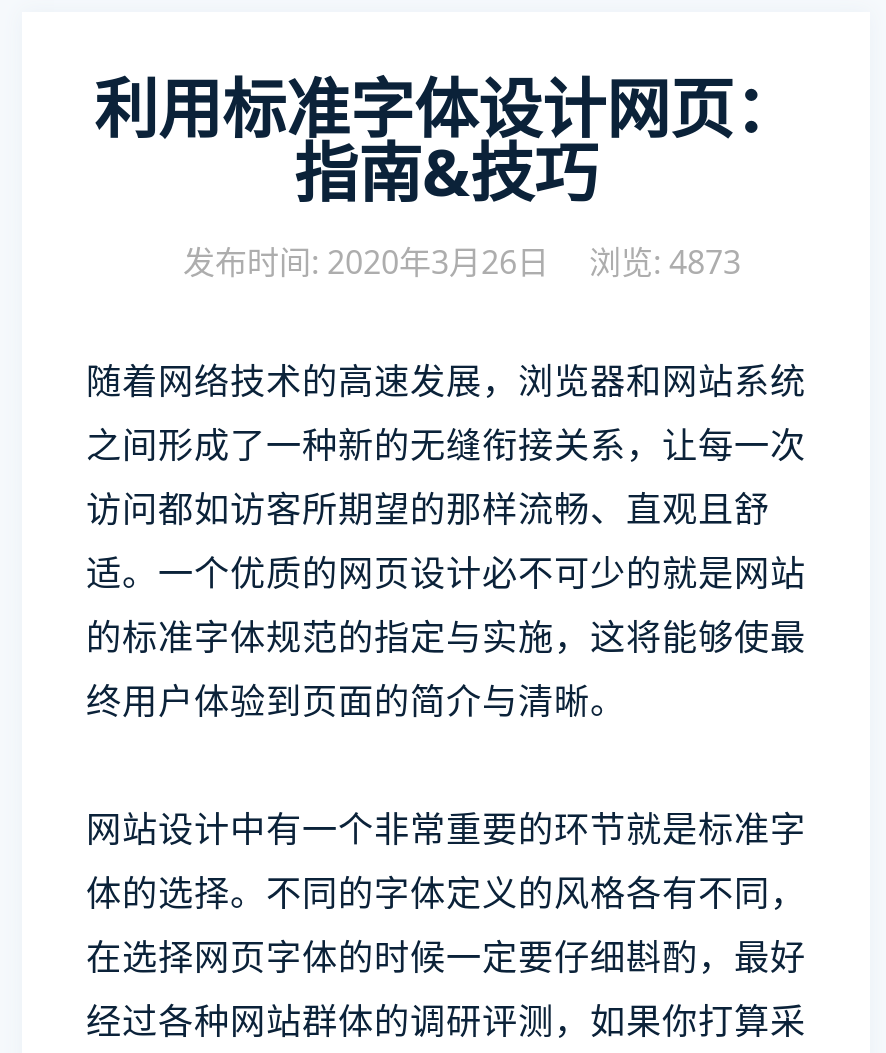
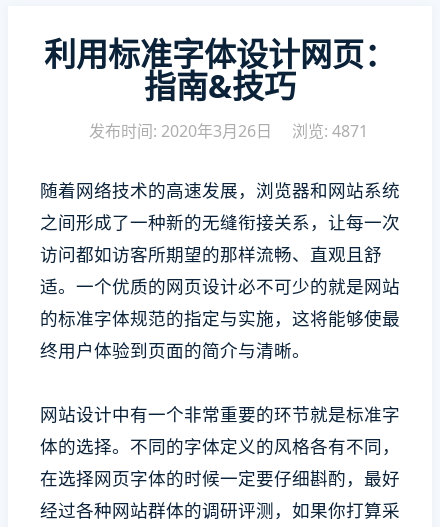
- 发布时间: 2020年3月26日 浏览: 4873
+ 发布时间: 2020年3月26日 浏览: 4871
